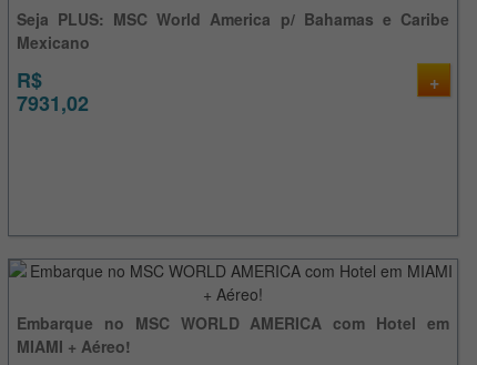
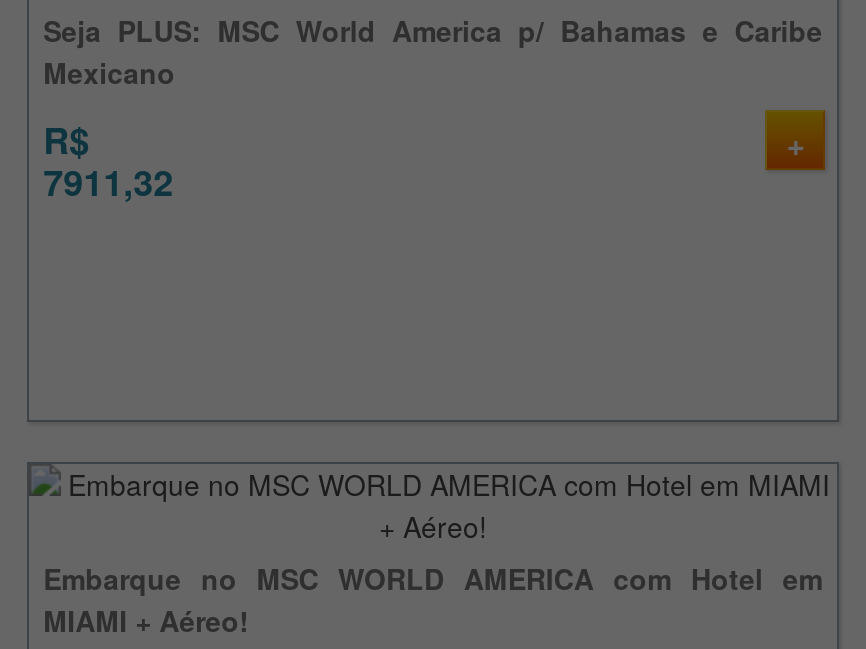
- 7931,02
+ 7911,32
